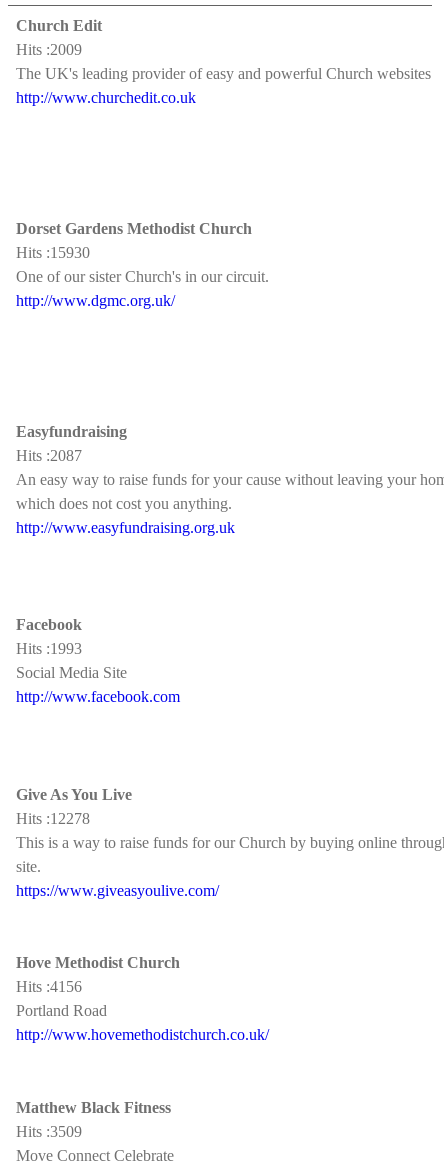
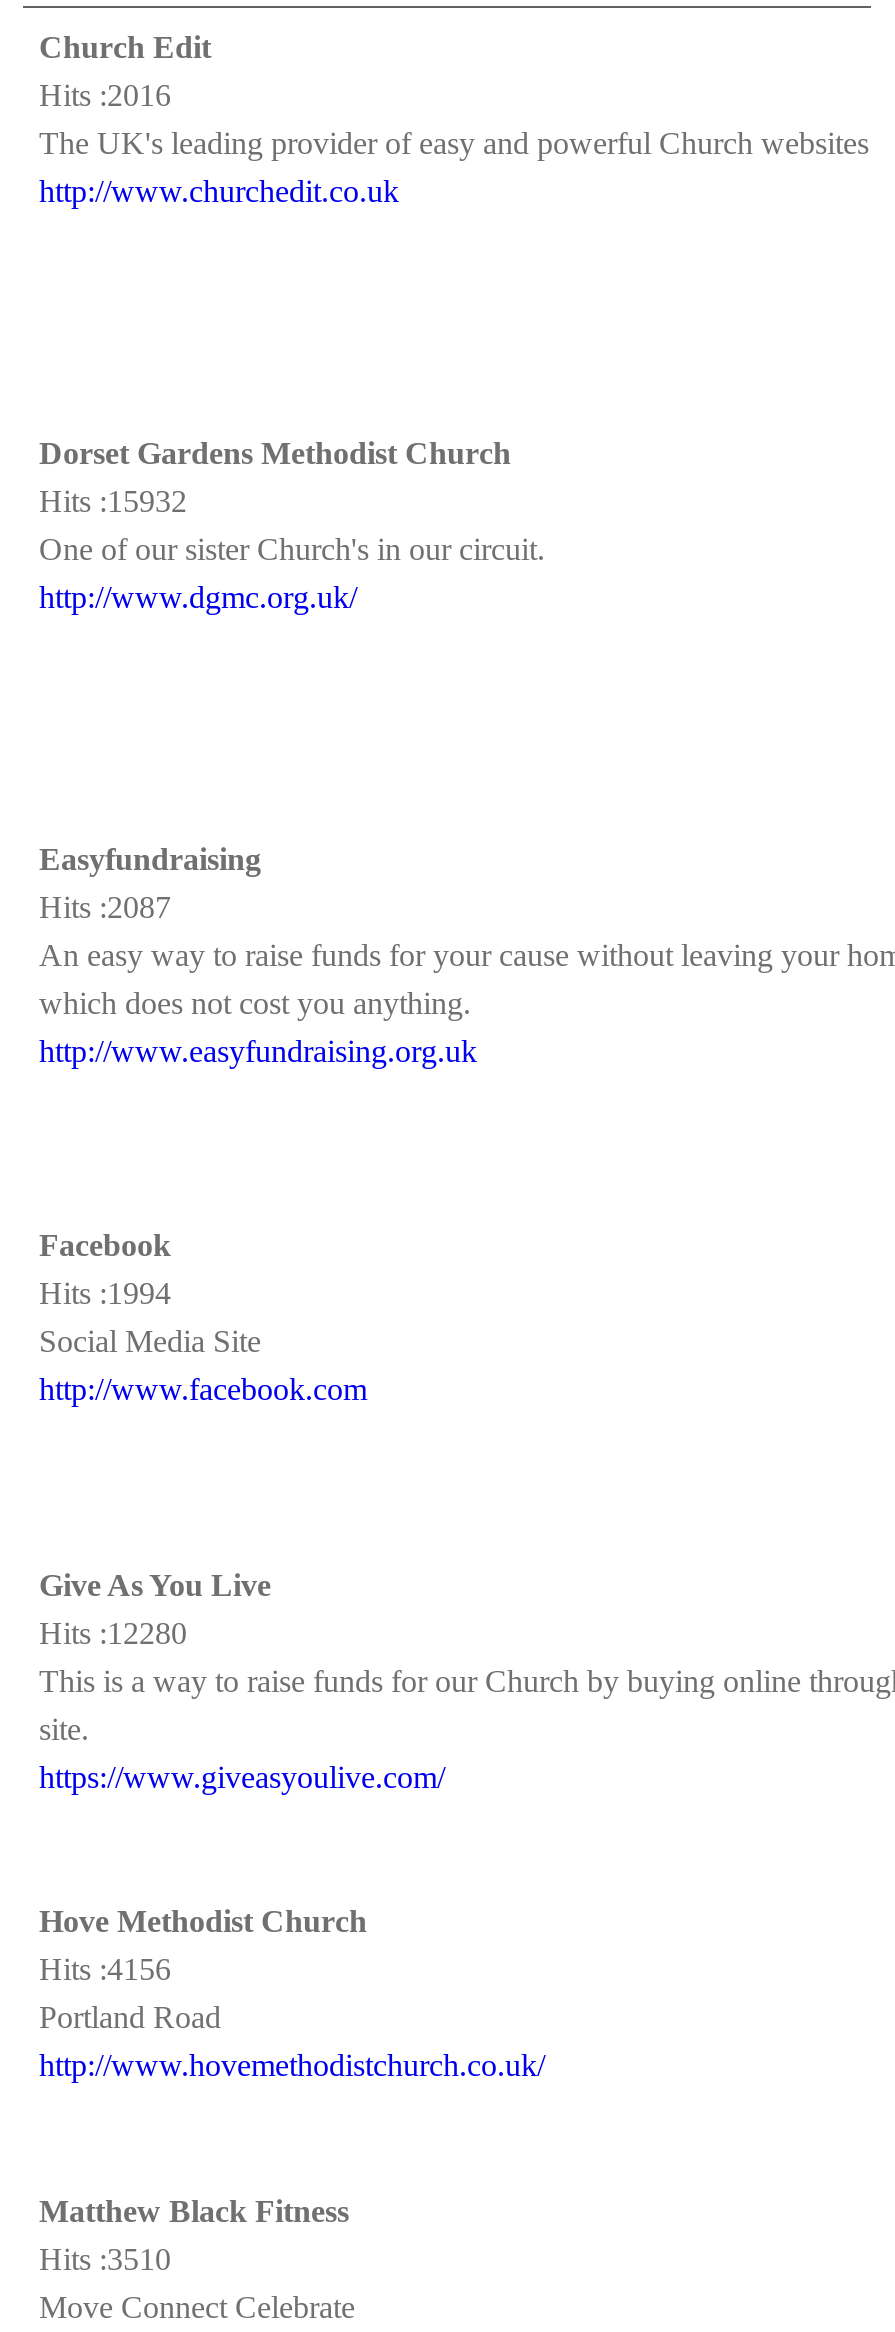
- Hits :2009
+ Hits :2016

- Hits :15930
+ Hits :15932

- Hits :1993
+ Hits :1994

- Hits :12278
+ Hits :12280

- Hits :3509
+ Hits :3510
